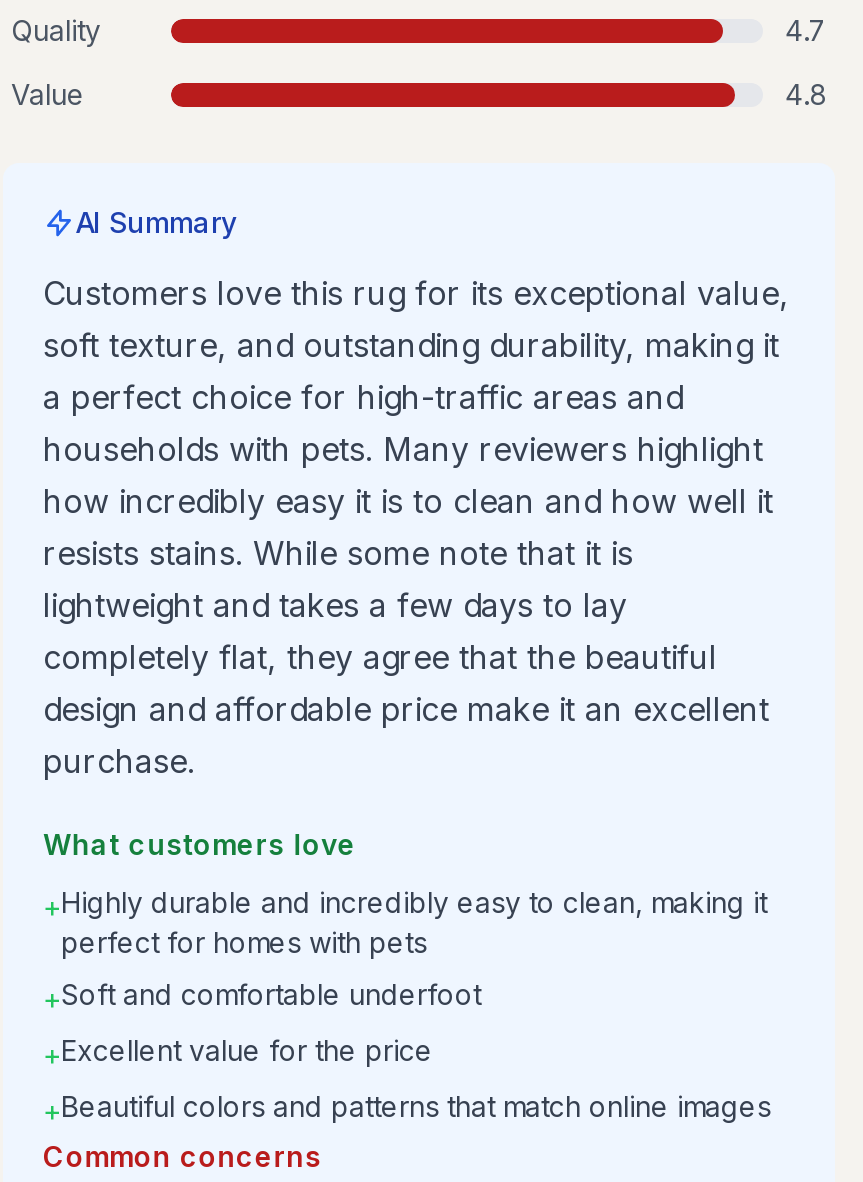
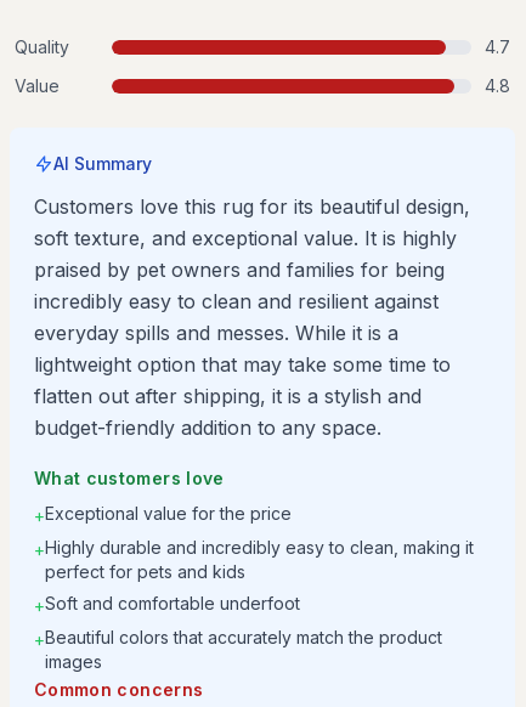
- Customers love this rug for its exceptional value,
- soft texture, and outstanding durability, making it
- a perfect choice for high-traffic areas and
- households with pets. Many reviewers highlight
- how incredibly easy it is to clean and how well it
- resists stains. While some note that it is
- lightweight and takes a few days to lay
- completely flat, they agree that the beautiful
- design and affordable price make it an excellent
- purchase.
+ Customers love this rug for its beautiful design,
+ soft texture, and exceptional value. It is highly
+ praised by pet owners and families for being
+ incredibly easy to clean and resilient against
+ everyday spills and messes. While it is a
+ lightweight option that may take some time to
+ flatten out after shipping, it is a stylish and
+ budget-friendly addition to any space.

moved up: What customers love

+ +Exceptional value for the price

- perfect for homes with pets
+ perfect for pets and kids

- +Excellent value for the price
- +Beautiful colors and patterns that match online images
+ +Beautiful colors that accurately match the product
+ images
